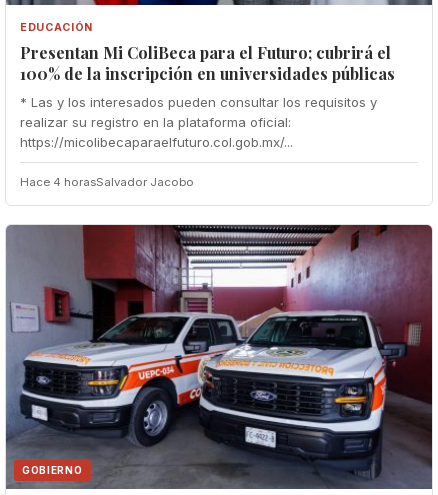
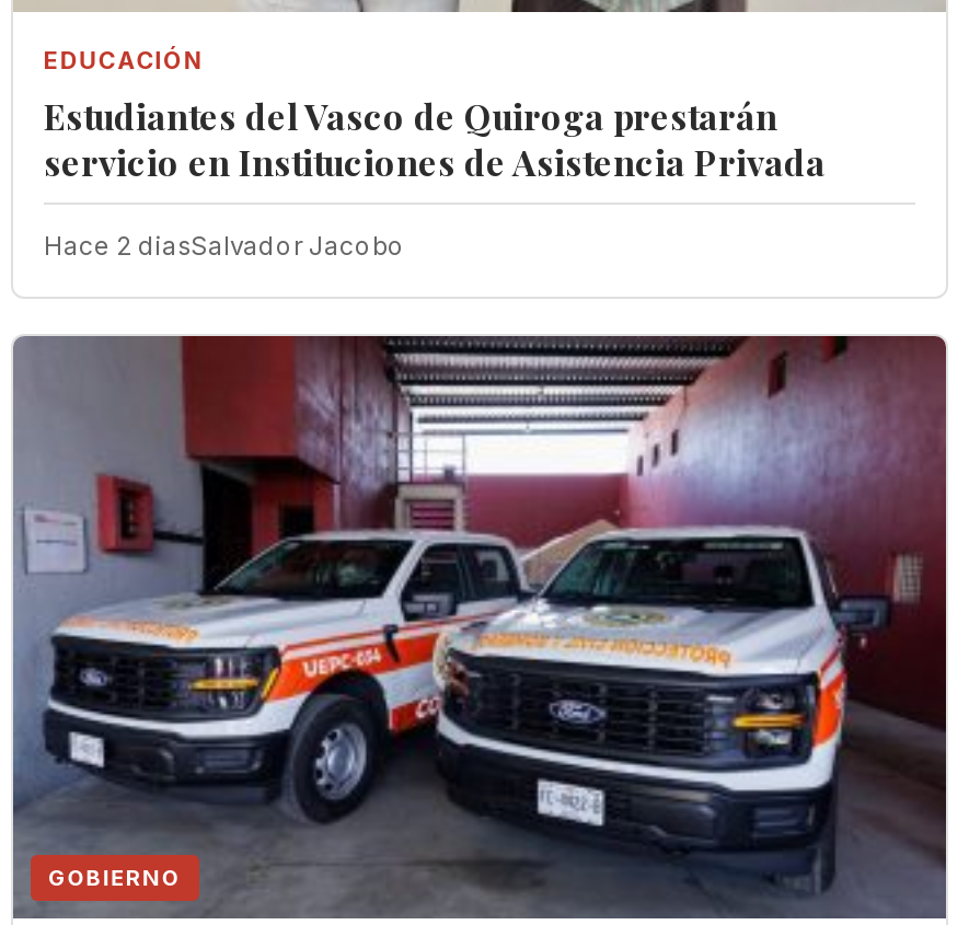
- Presentan Mi ColiBeca para el Futuro; cubrirá el
- 100% de la inscripción en universidades públicas
- * Las y los interesados pueden consultar los requisitos y
- realizar su registro en la plataforma oficial:
- https://micolibecaparaelfuturo.col.gob.mx/...
- Hace 4 horasSalvador Jacobo
+ Estudiantes del Vasco de Quiroga prestarán
+ servicio en Instituciones de Asistencia Privada
+ Hace 2 diasSalvador Jacobo
